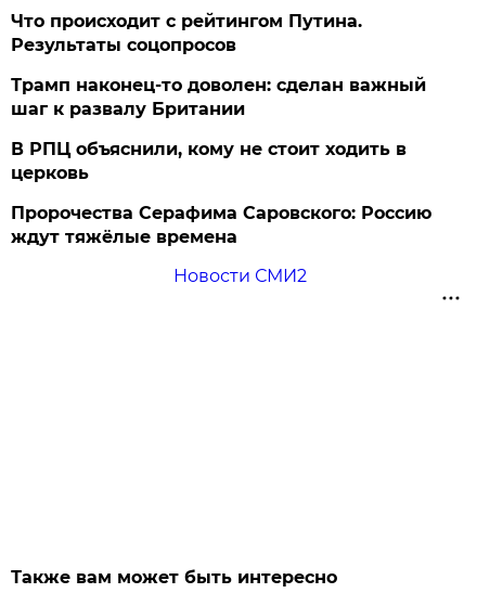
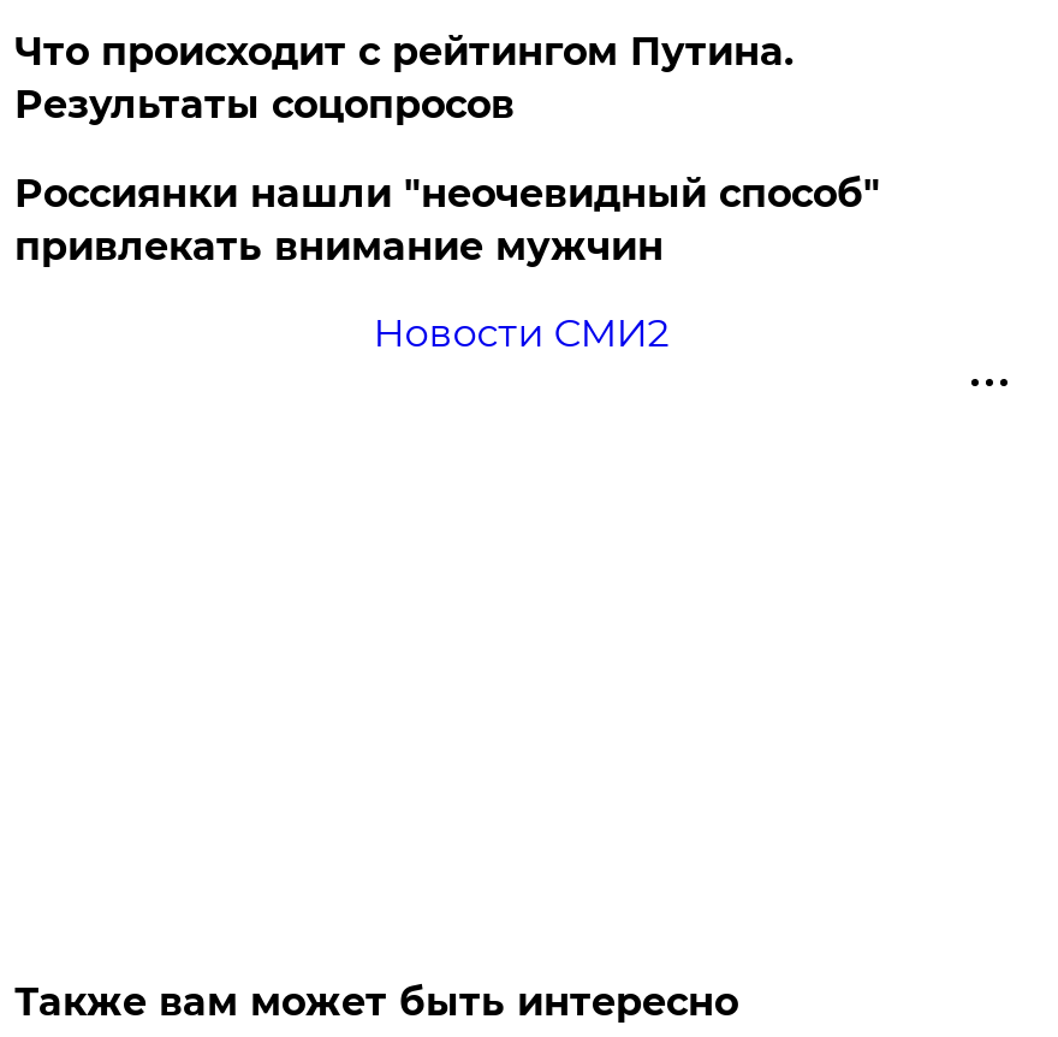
- Трамп наконец-то доволен: сделан важный
- шаг к развалу Британии
- В РПЦ объяснили, кому не стоит ходить в
- церковь
- Пророчества Серафима Саровского: Россию
- ждут тяжёлые времена
+ Россиянки нашли "неочевидный способ"
+ привлекать внимание мужчин
